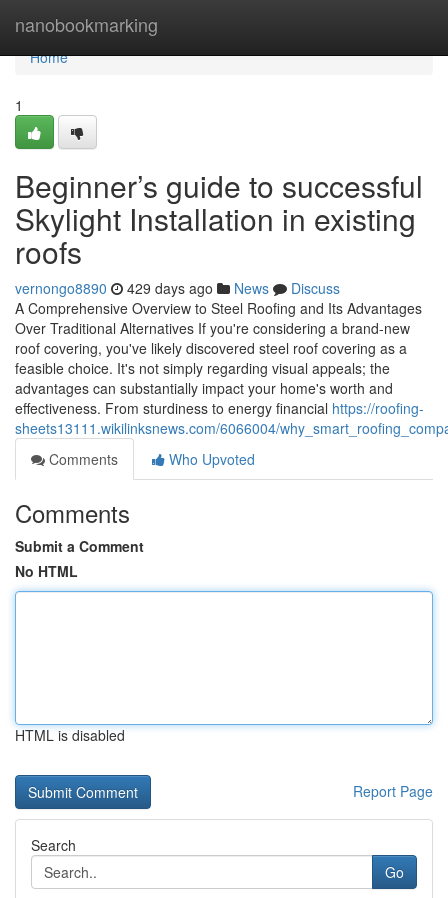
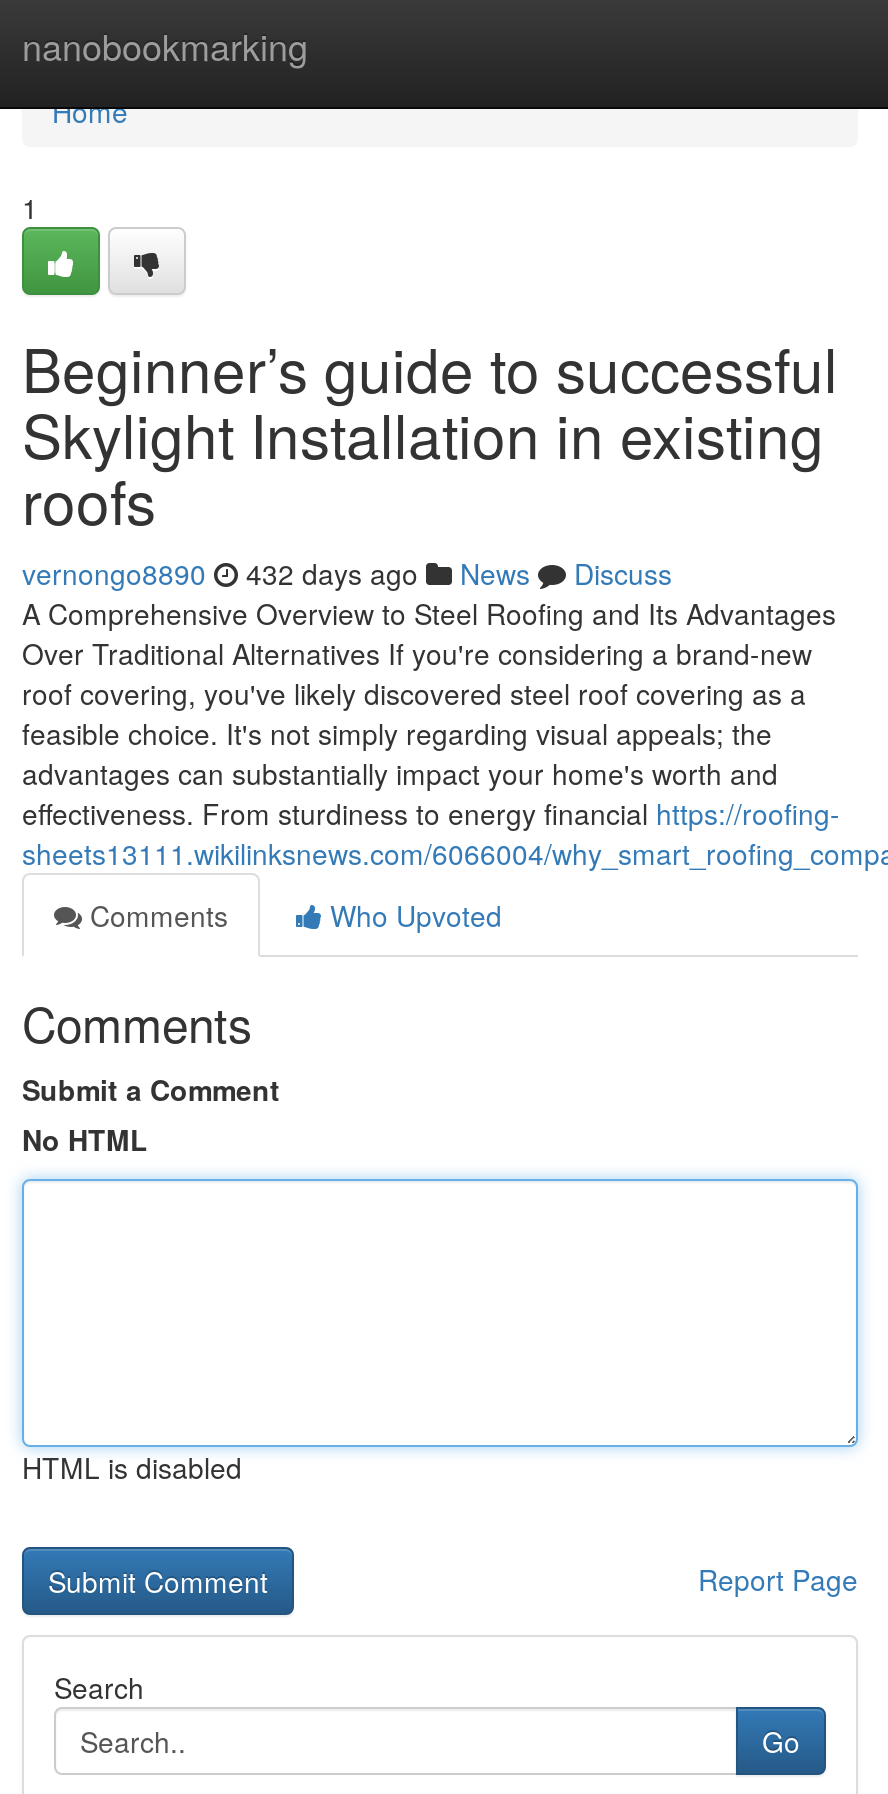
- vernongo8890 429 days ago News Discuss
+ vernongo8890 432 days ago News Discuss
